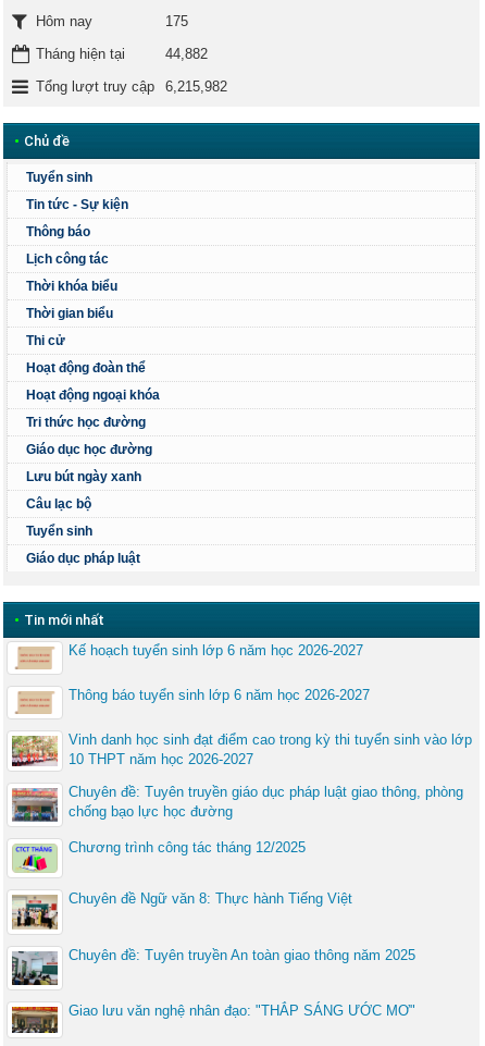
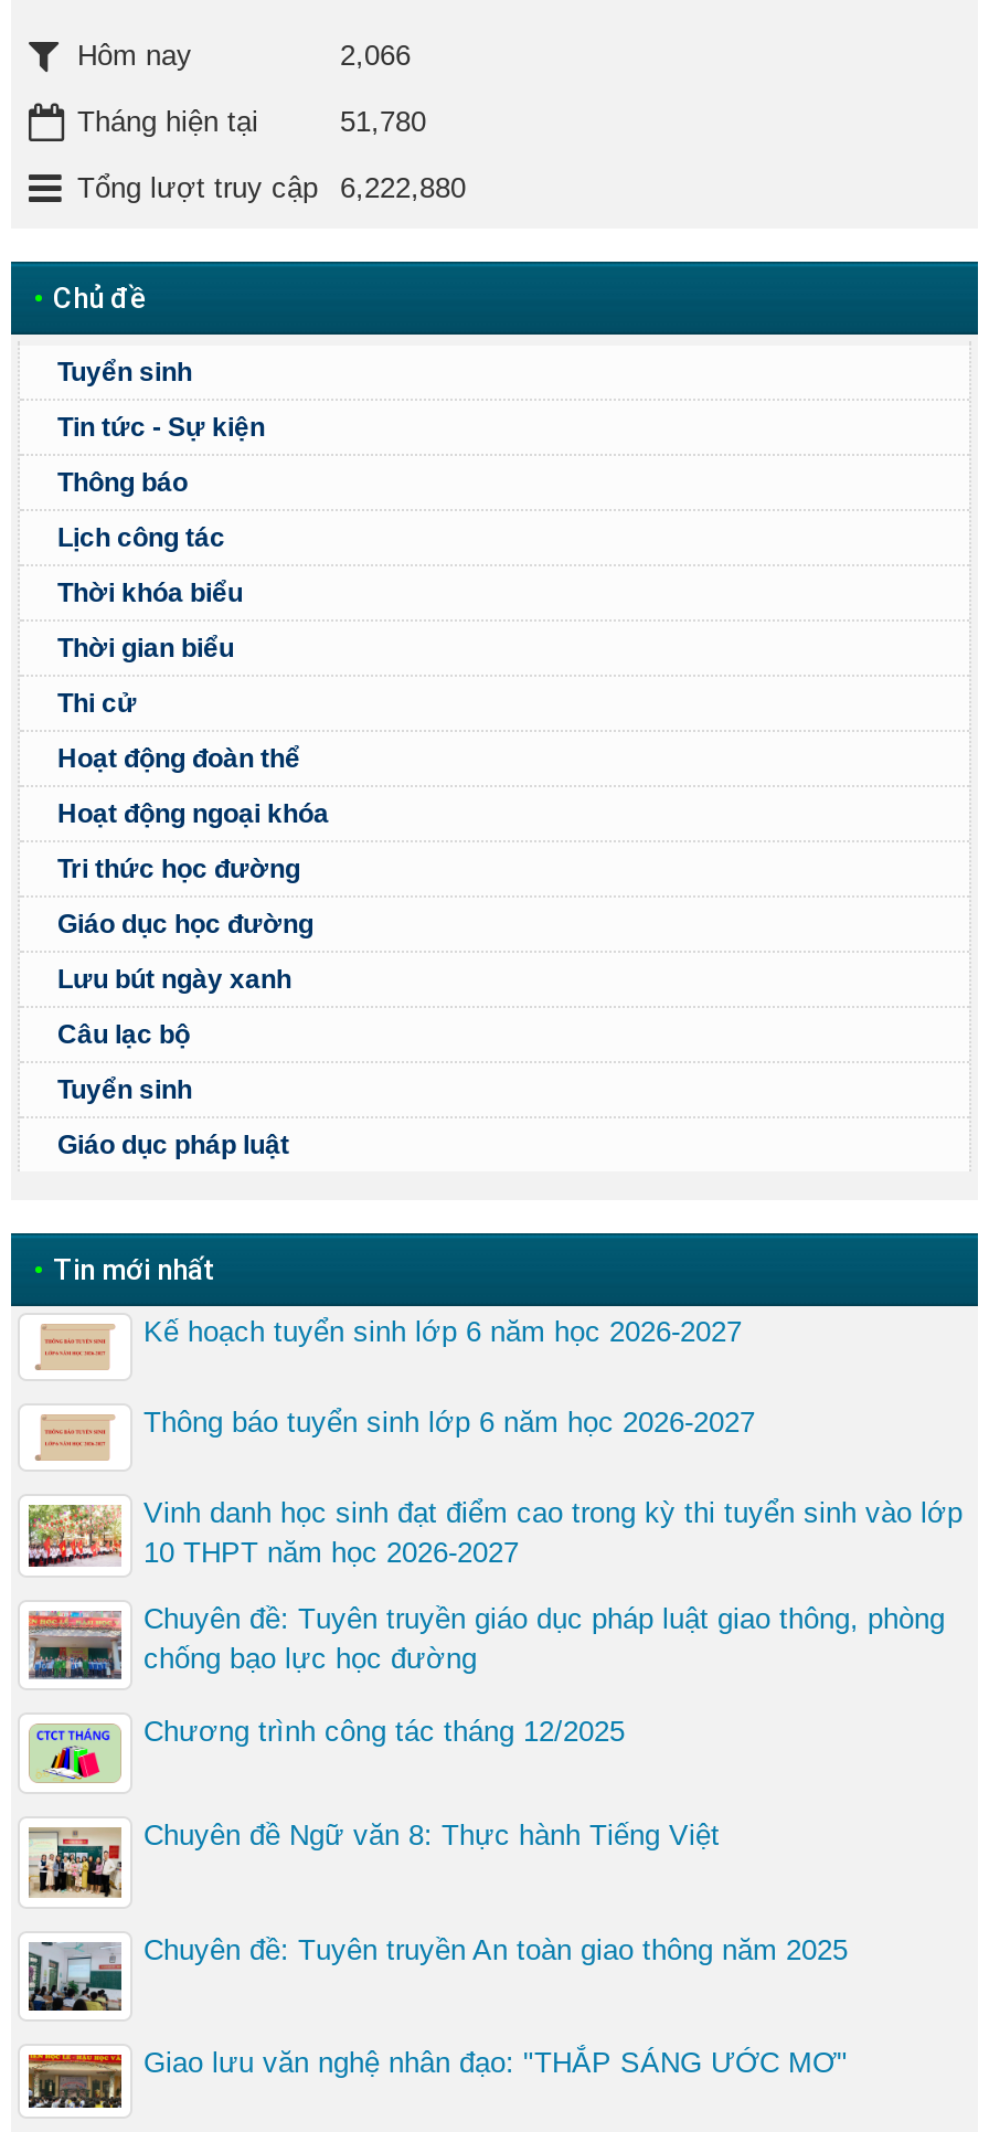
- 175
+ 2,066

- 44,882
+ 51,780

- Tổng lượt truy cập 6,215,982
+ Tổng lượt truy cập 6,222,880
